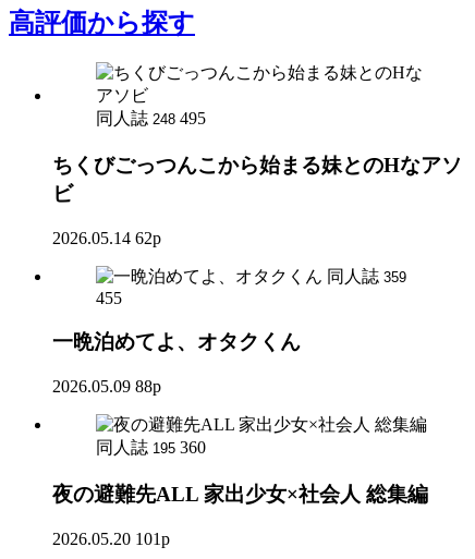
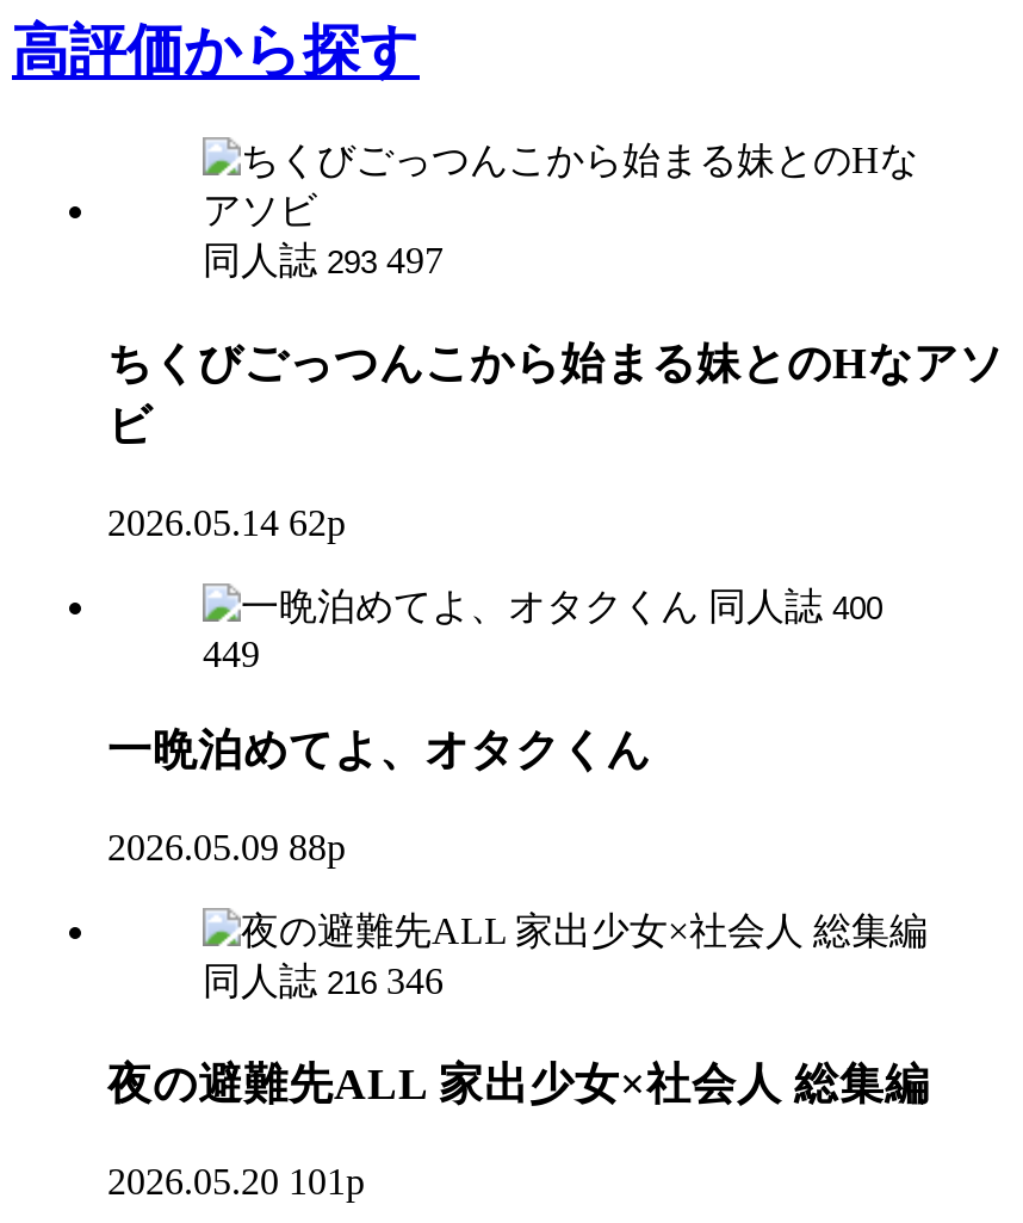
- 同人誌 248 495
+ 同人誌 293 497

- 同人誌 359
+ 同人誌 400

- 455
+ 449

- 同人誌 195 360
+ 同人誌 216 346
